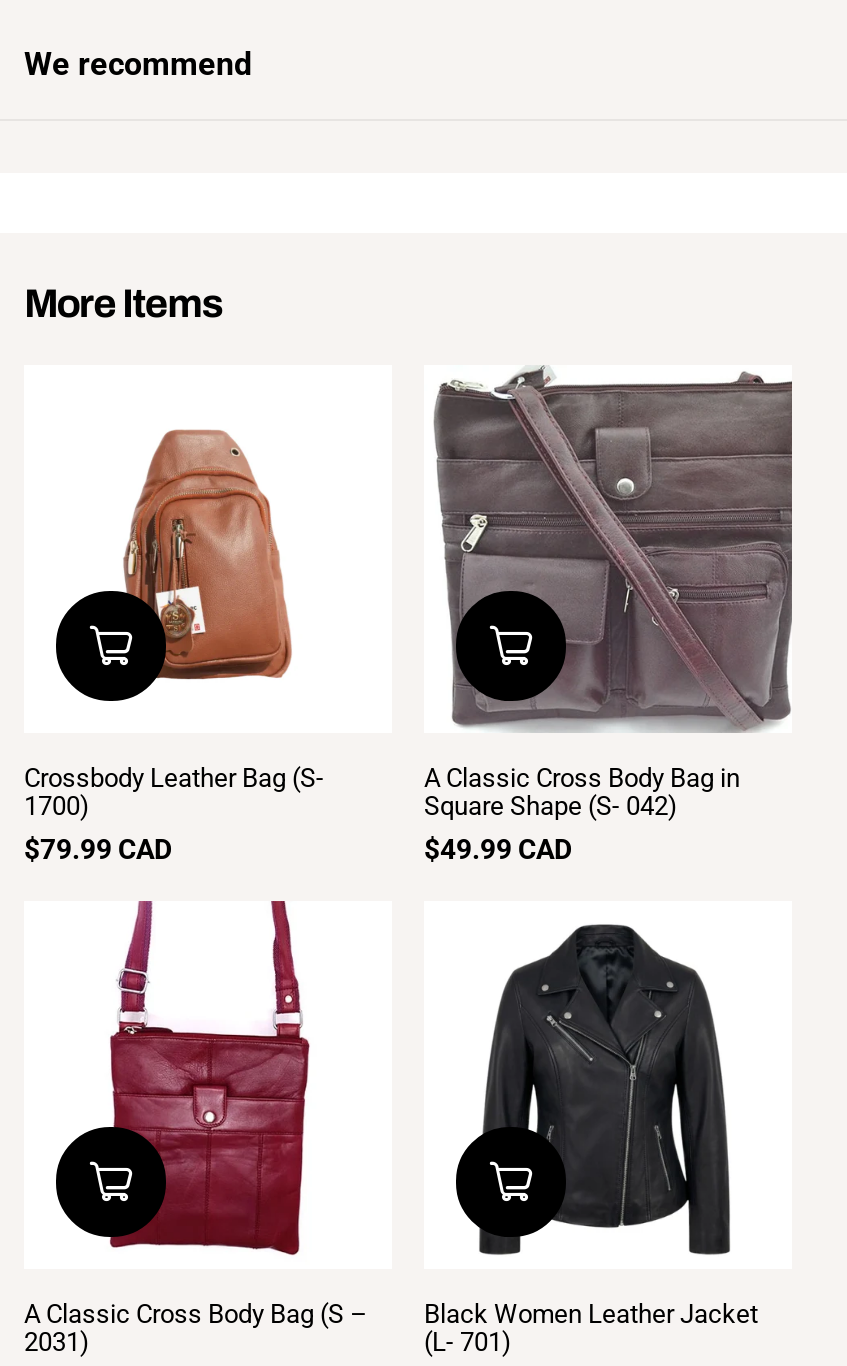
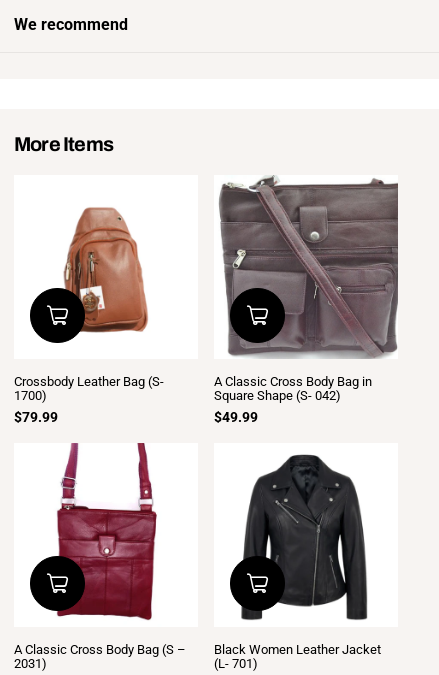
- $79.99 CAD
+ $79.99

- $49.99 CAD
+ $49.99
